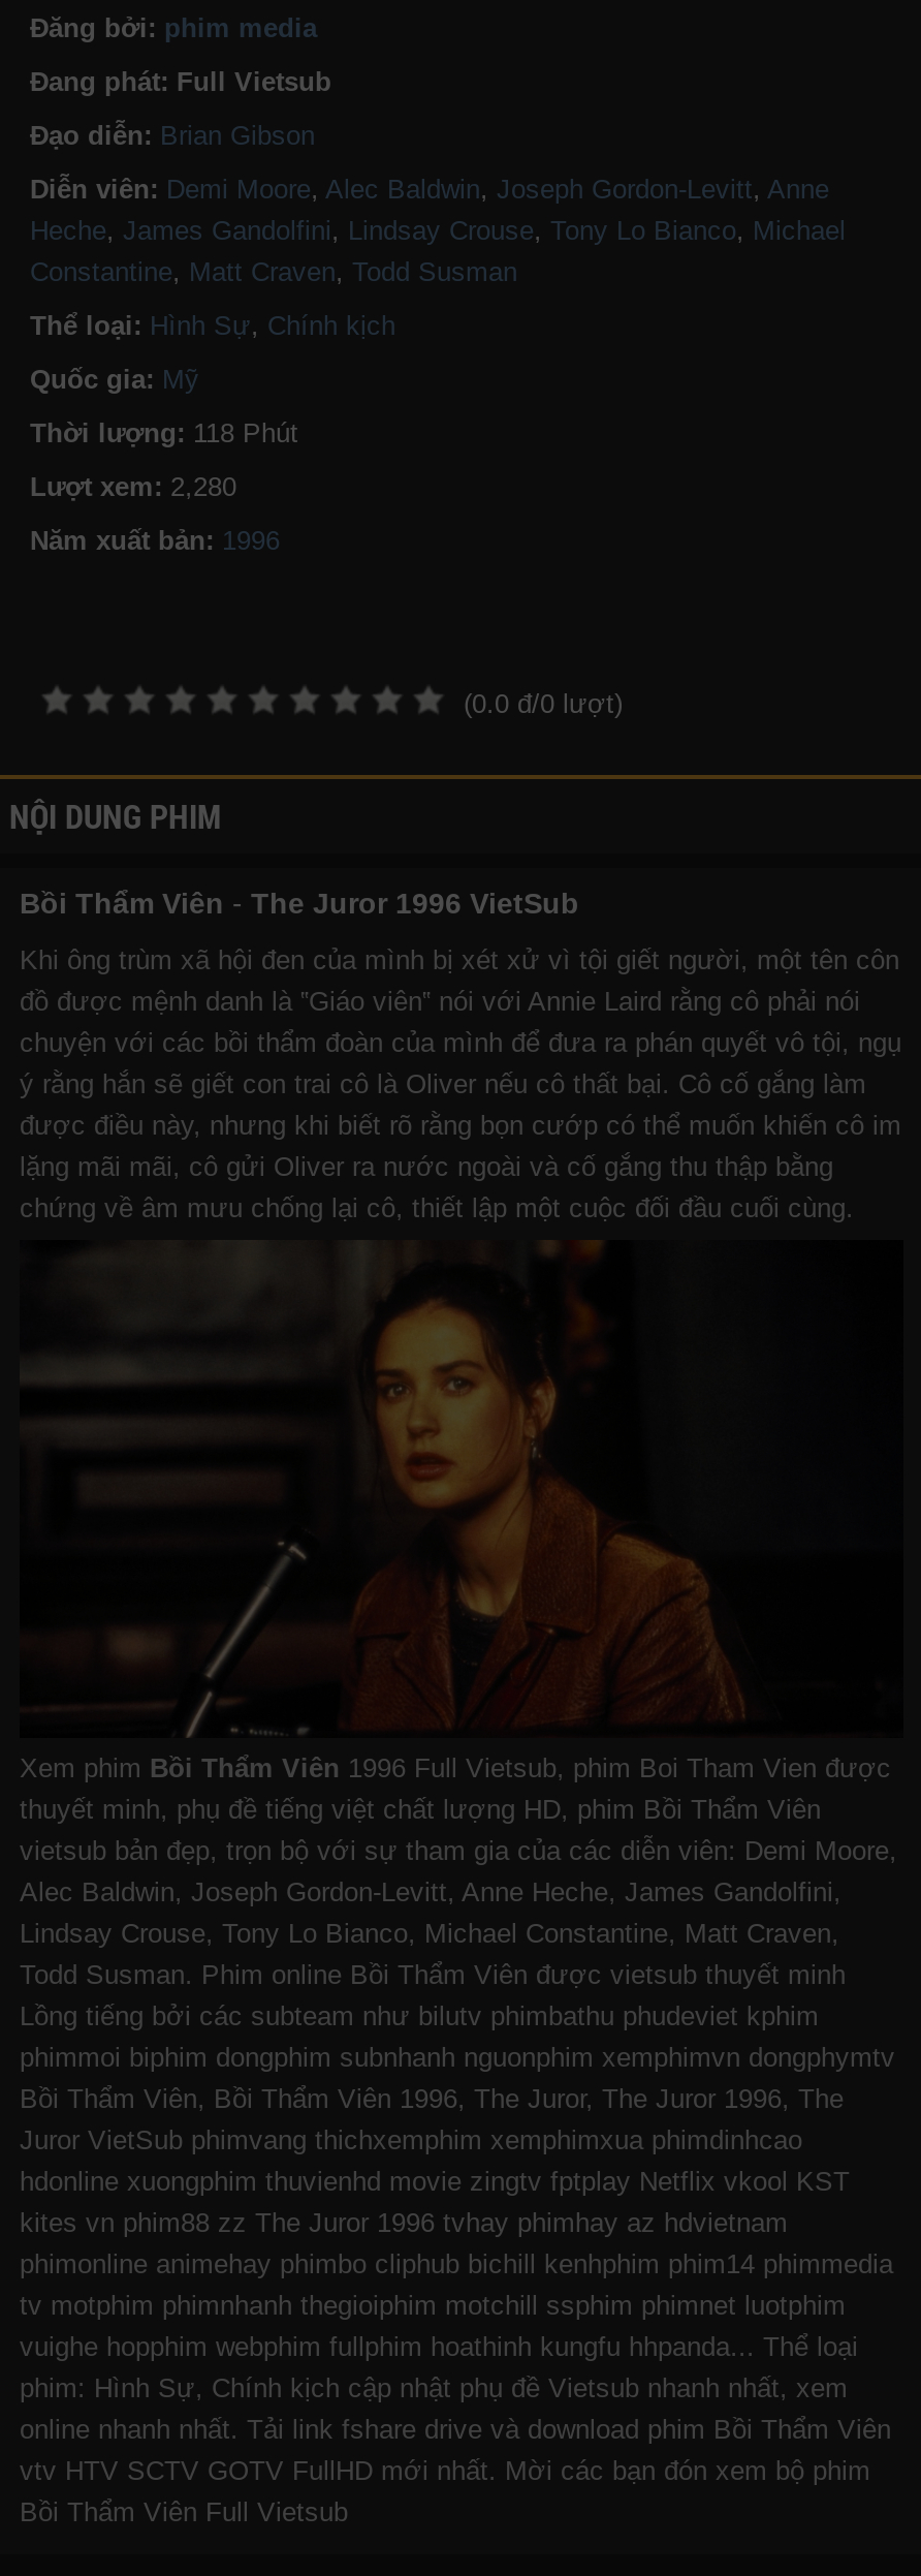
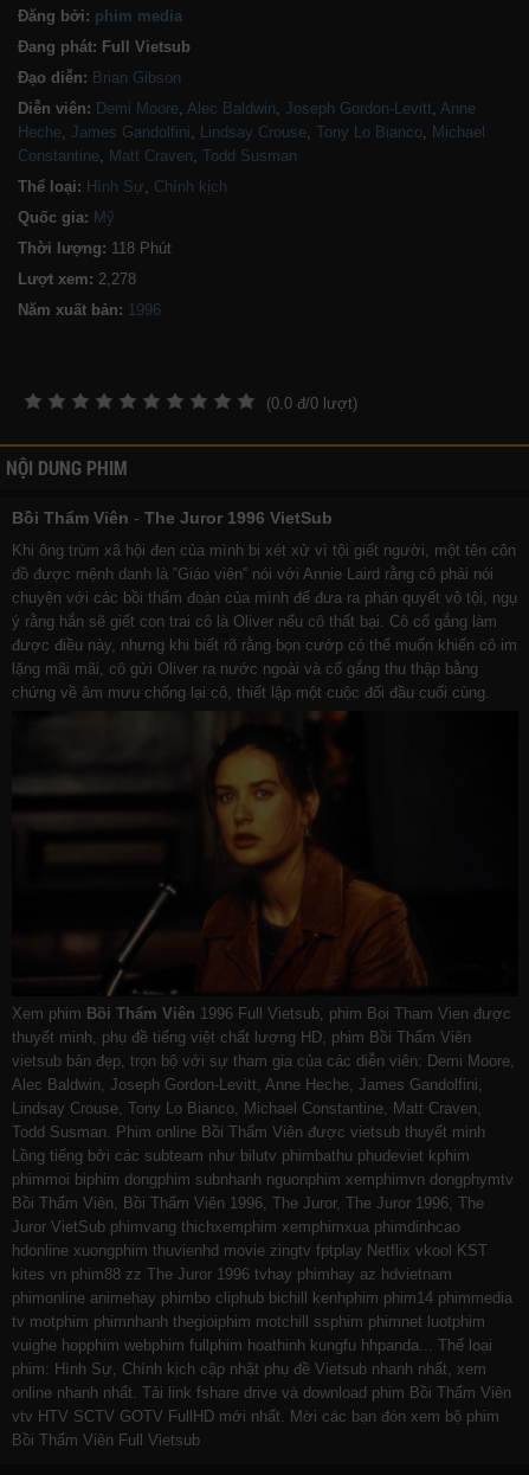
- Lượt xem: 2,280
+ Lượt xem: 2,278
